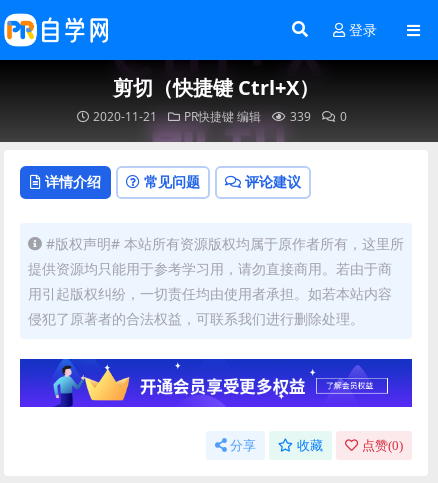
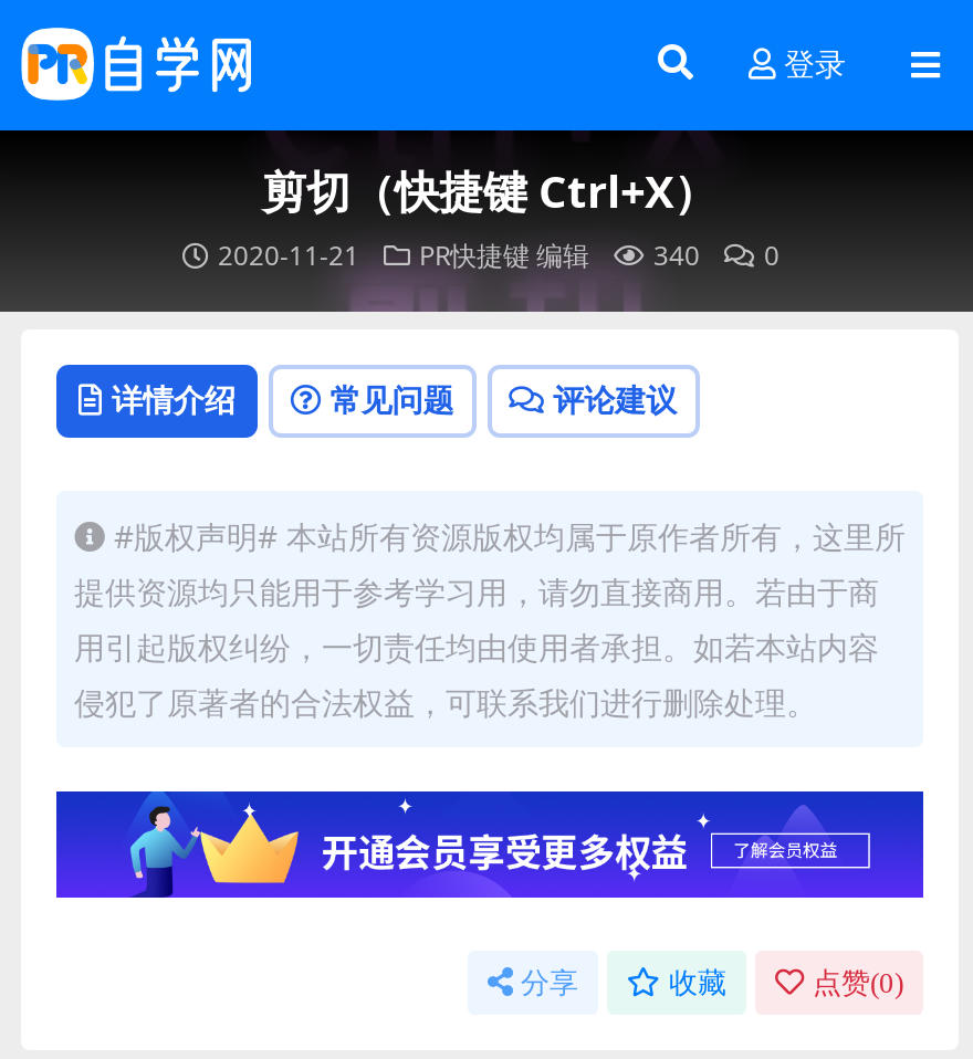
- 2020-11-21 PR快捷键 编辑 339 0
+ 2020-11-21 PR快捷键 编辑 340 0
